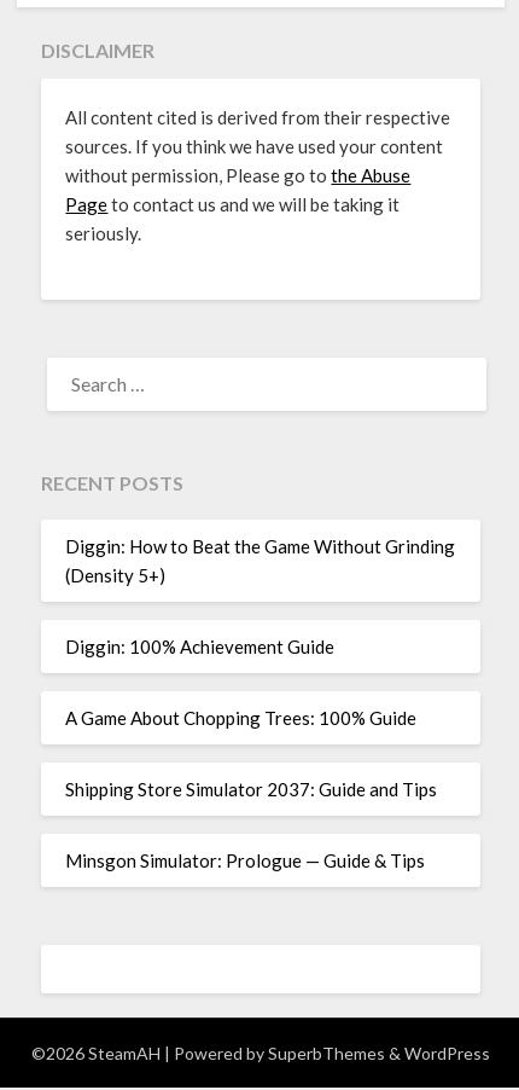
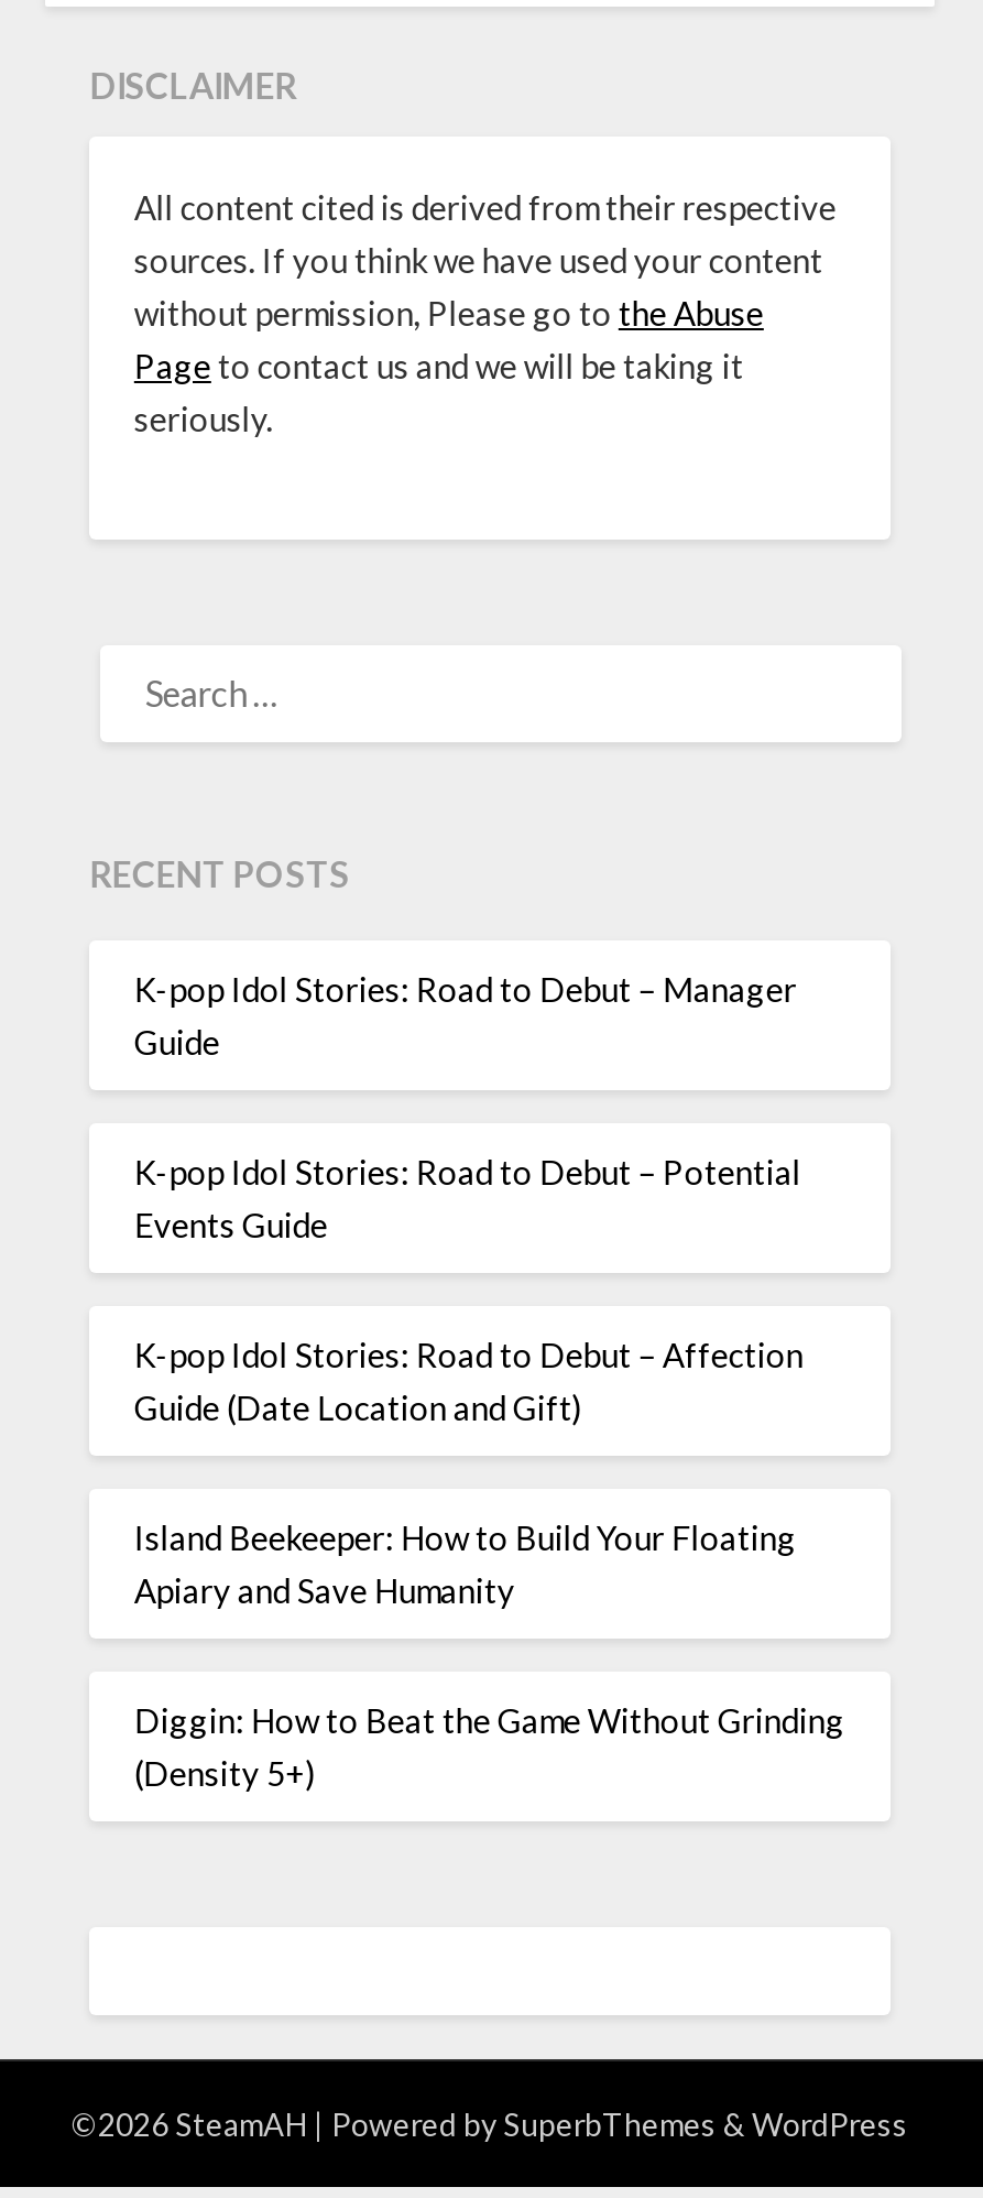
+ K-pop Idol Stories: Road to Debut – Manager
+ Guide
+ K-pop Idol Stories: Road to Debut – Potential
+ Events Guide
+ K-pop Idol Stories: Road to Debut – Affection
+ Guide (Date Location and Gift)
+ Island Beekeeper: How to Build Your Floating
+ Apiary and Save Humanity

moved down: Diggin: How to Beat the Game Without Grinding | (Density 5+)

- Diggin: 100% Achievement Guide
- A Game About Chopping Trees: 100% Guide
- Shipping Store Simulator 2037: Guide and Tips
- Minsgon Simulator: Prologue — Guide & Tips
